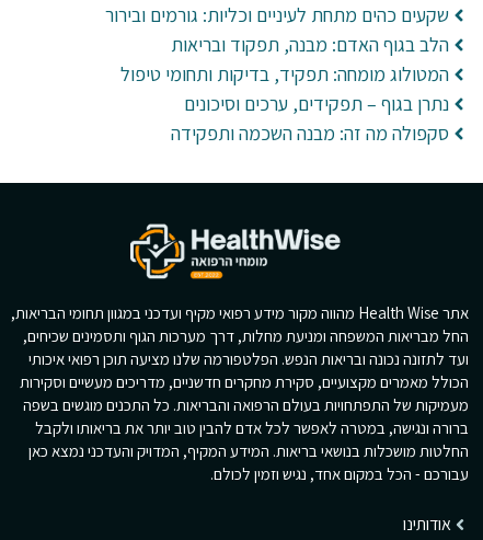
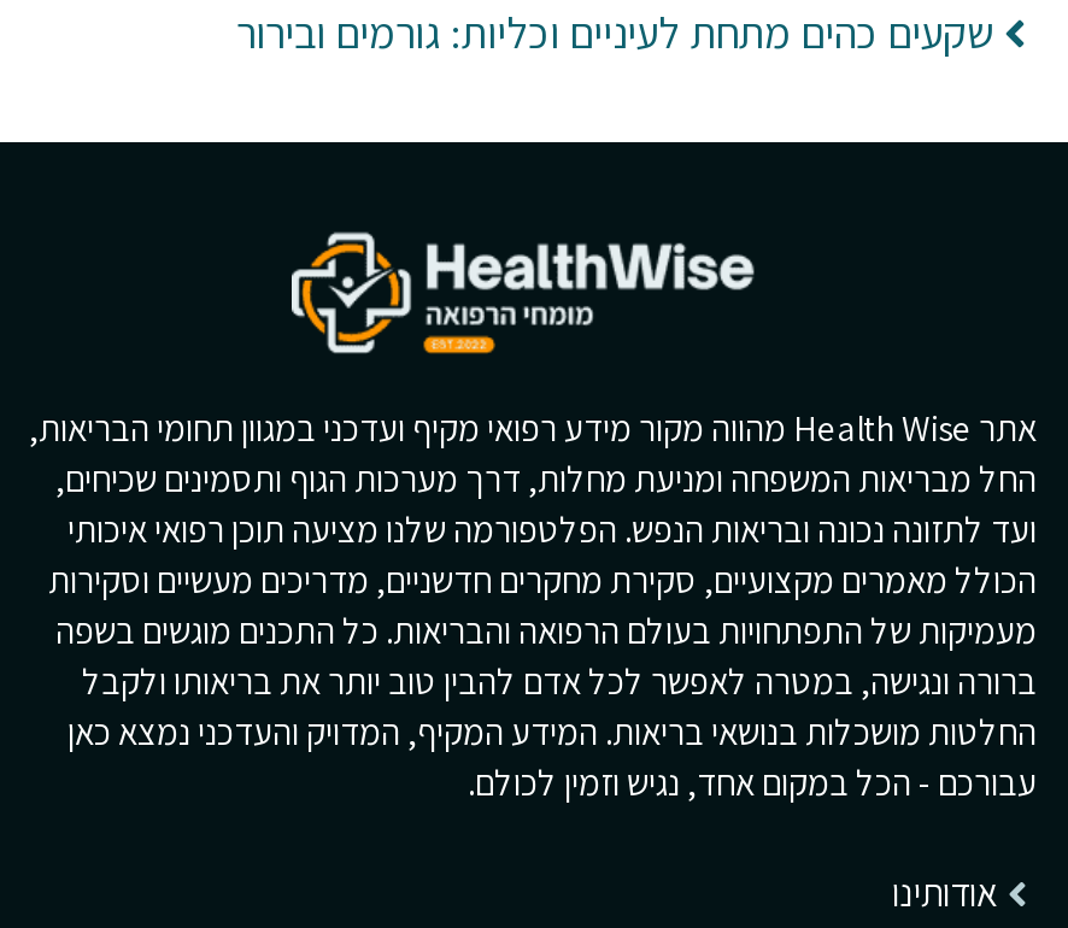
- הלב בגוף האדם: מבנה, תפקוד ובריאות
- המטולוג מומחה: תפקיד, בדיקות ותחומי טיפול
- נתרן בגוף – תפקידים, ערכים וסיכונים
- סקפולה מה זה: מבנה השכמה ותפקידה
